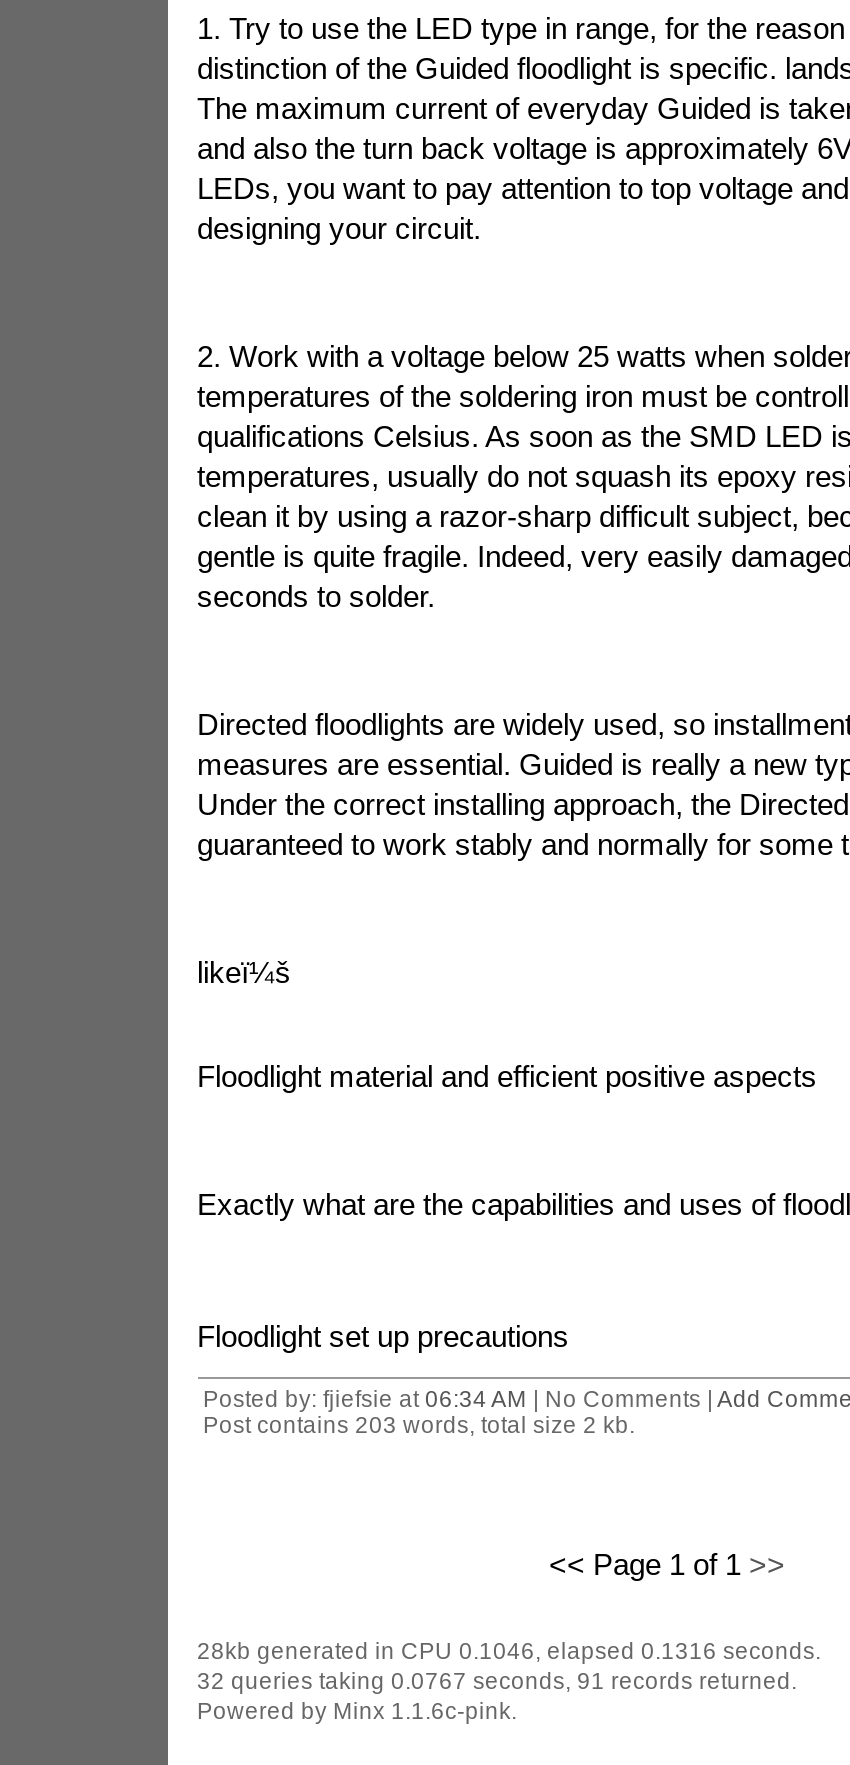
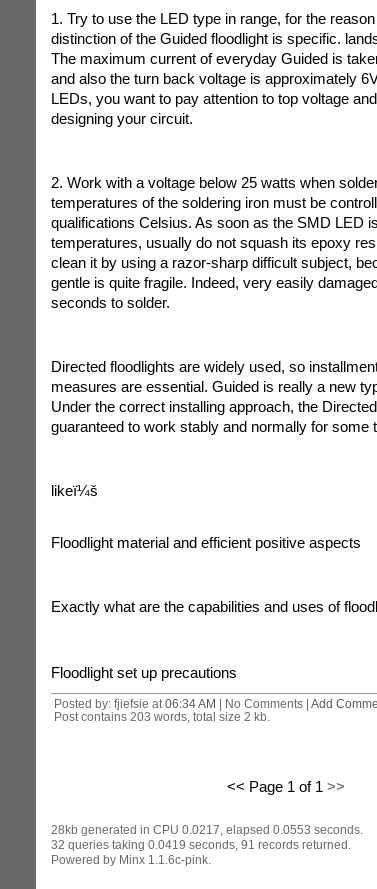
- 28kb generated in CPU 0.1046, elapsed 0.1316 seconds.
+ 28kb generated in CPU 0.0217, elapsed 0.0553 seconds.

- 32 queries taking 0.0767 seconds, 91 records returned.
+ 32 queries taking 0.0419 seconds, 91 records returned.
